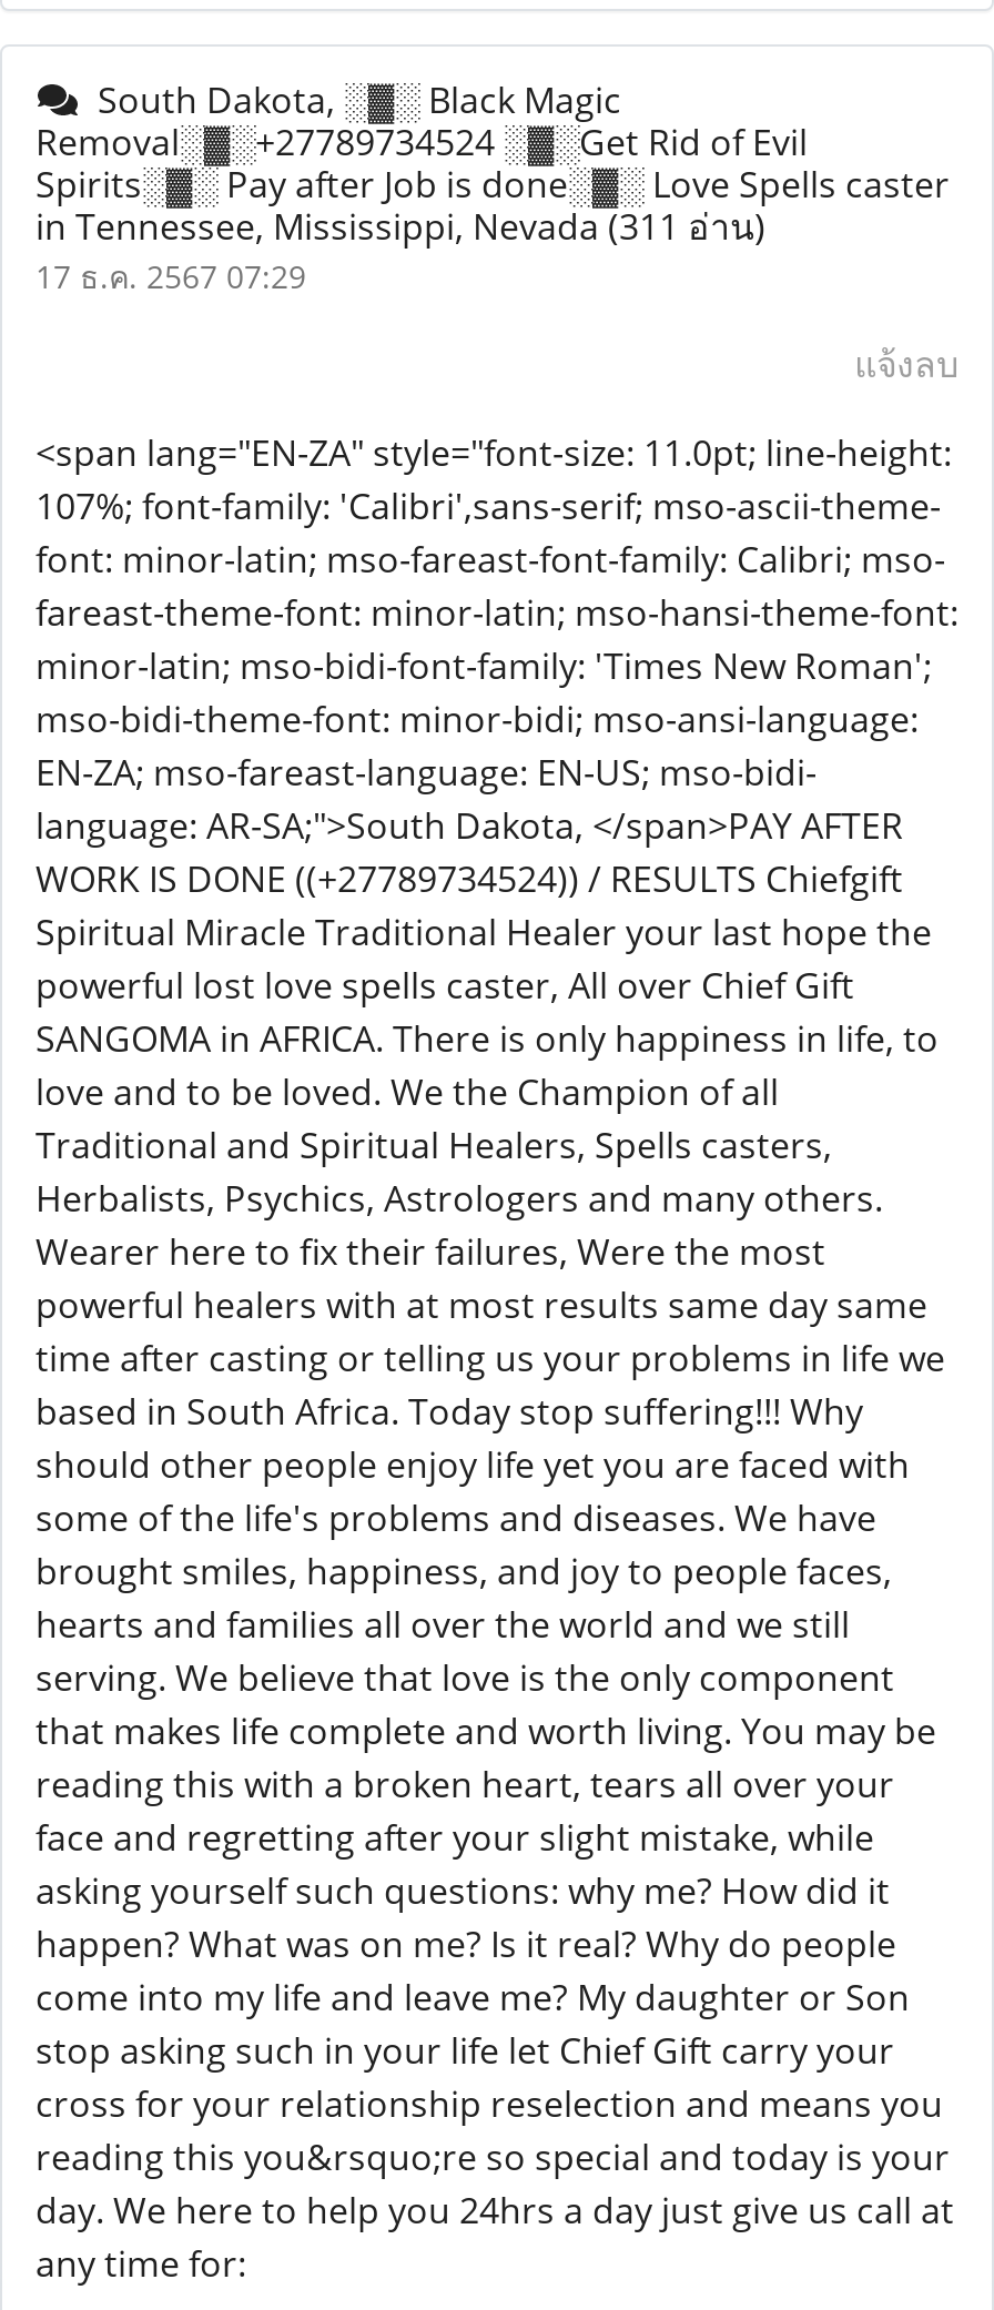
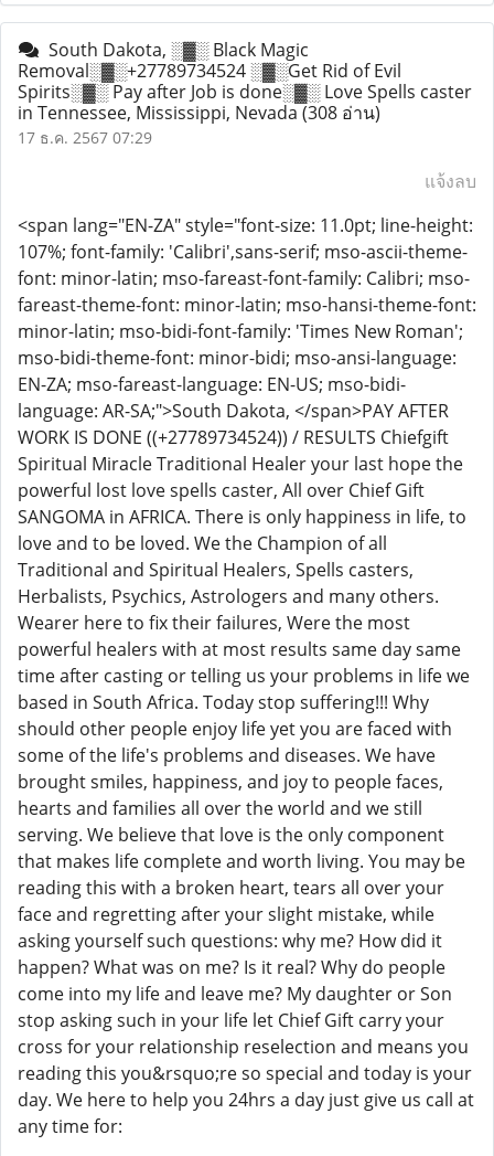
- in Tennessee, Mississippi, Nevada(311 อ่าน)
+ in Tennessee, Mississippi, Nevada(308 อ่าน)
